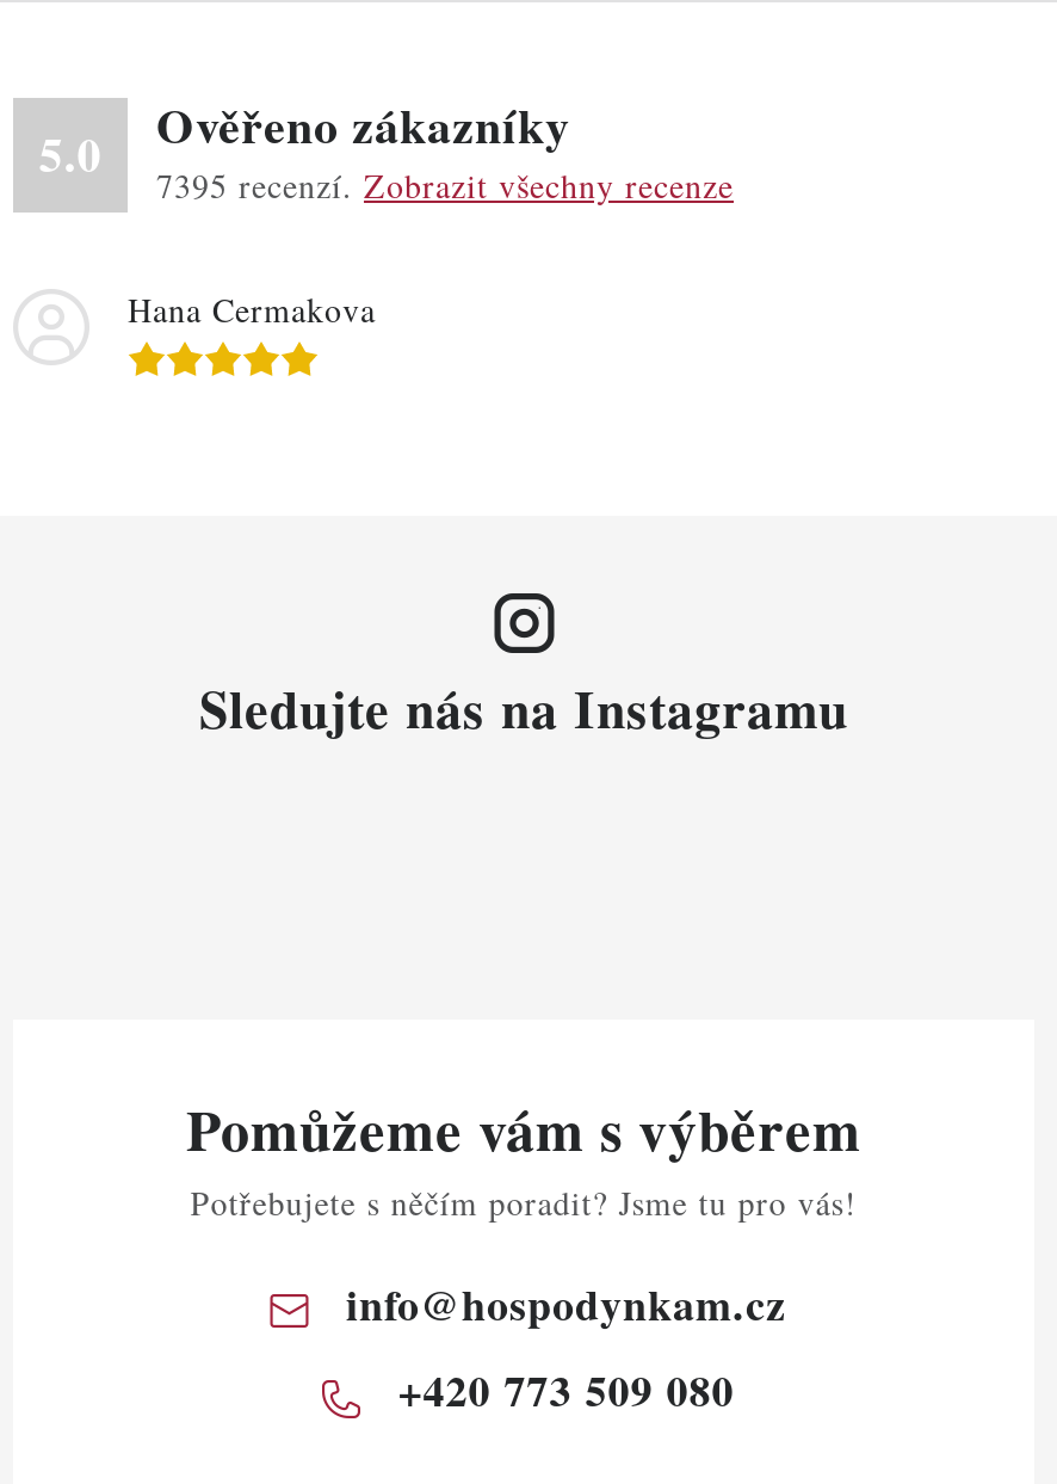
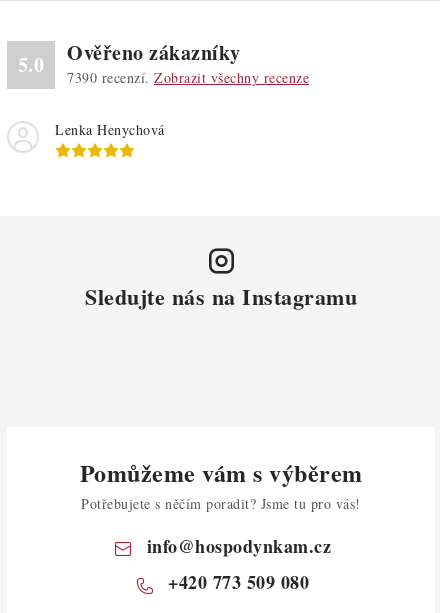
- 7395 recenzí. Zobrazit všechny recenze
+ 7390 recenzí. Zobrazit všechny recenze

- Hana Cermakova
+ Lenka Henychová
